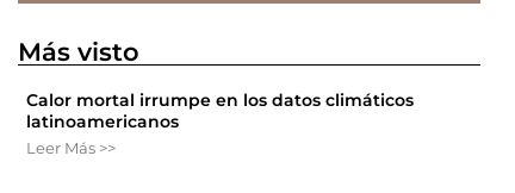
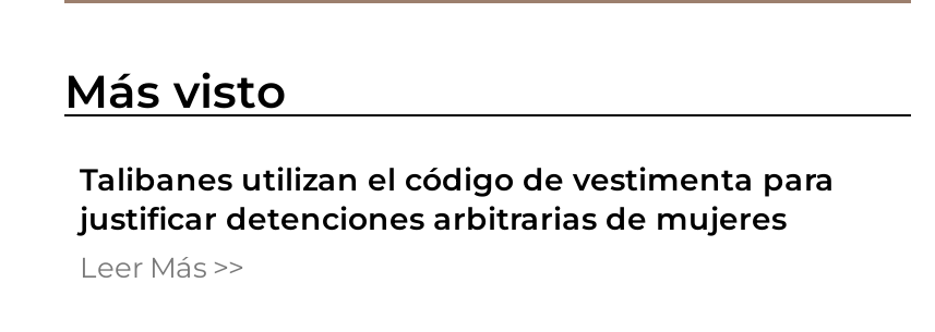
- Calor mortal irrumpe en los datos climáticos
- latinoamericanos
+ Talibanes utilizan el código de vestimenta para
+ justificar detenciones arbitrarias de mujeres
